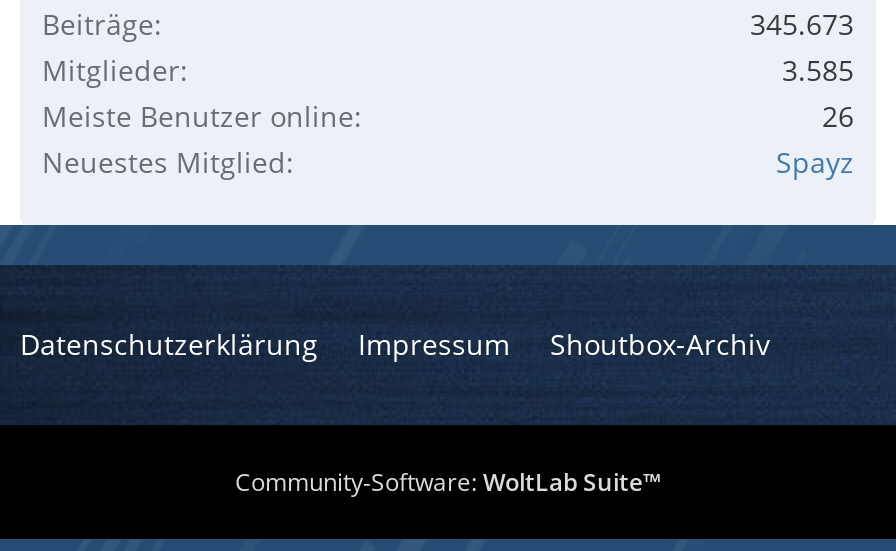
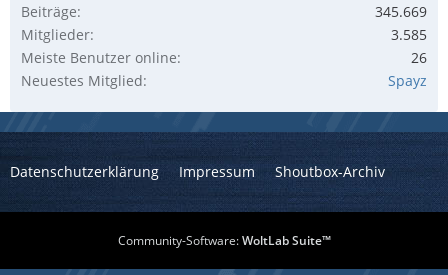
- 345.673
+ 345.669
